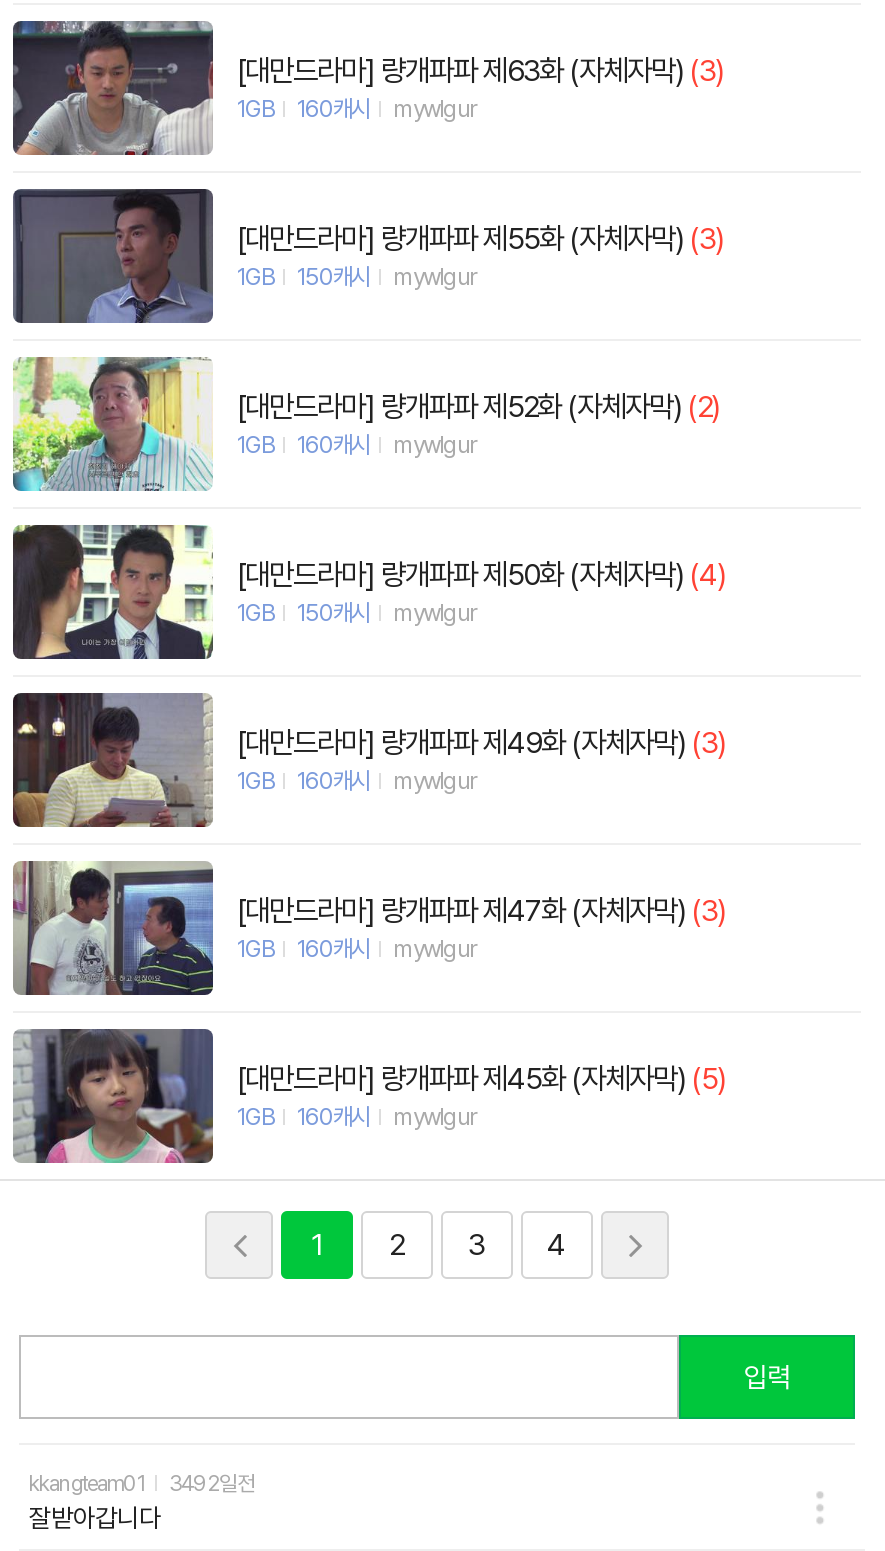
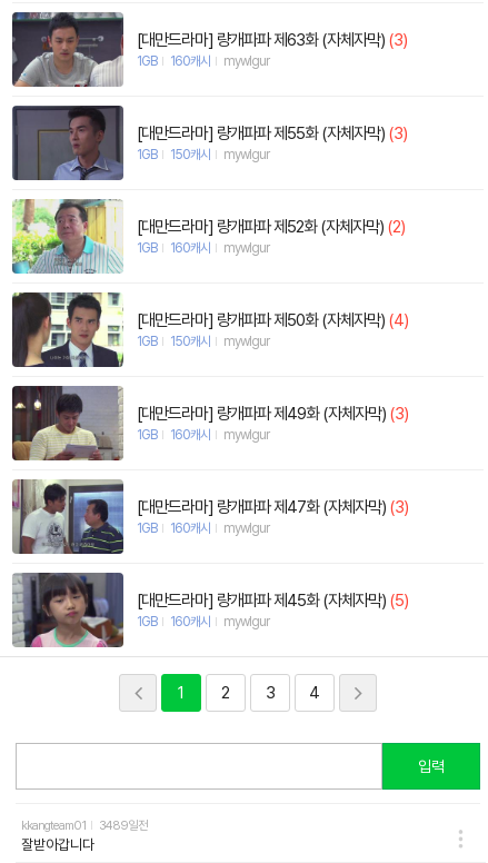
- kkangteam01 3492일전
+ kkangteam01 3489일전
